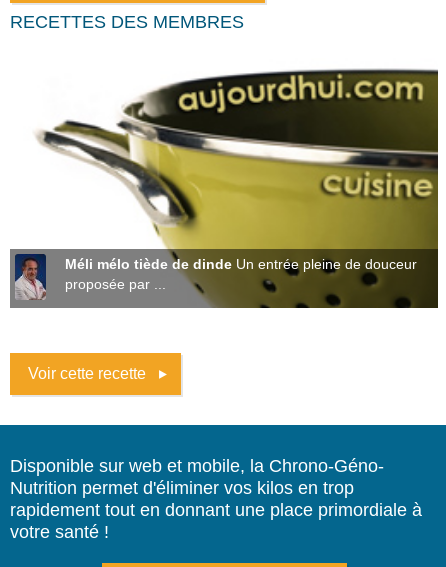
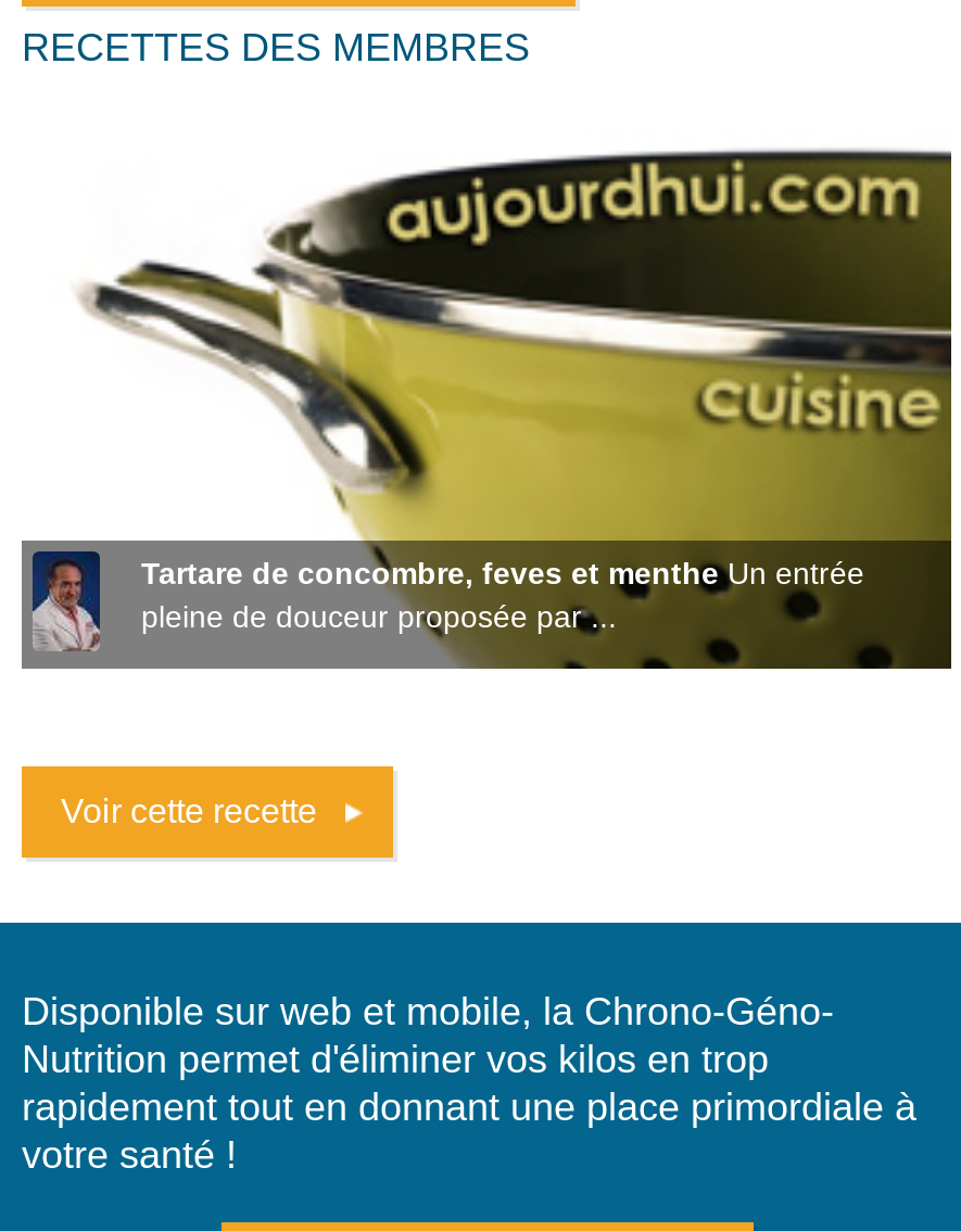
- Méli mélo tiède de dinde Un entrée pleine de douceur
- proposée par ...
+ Tartare de concombre, feves et menthe Un entrée
+ pleine de douceur proposée par ...
